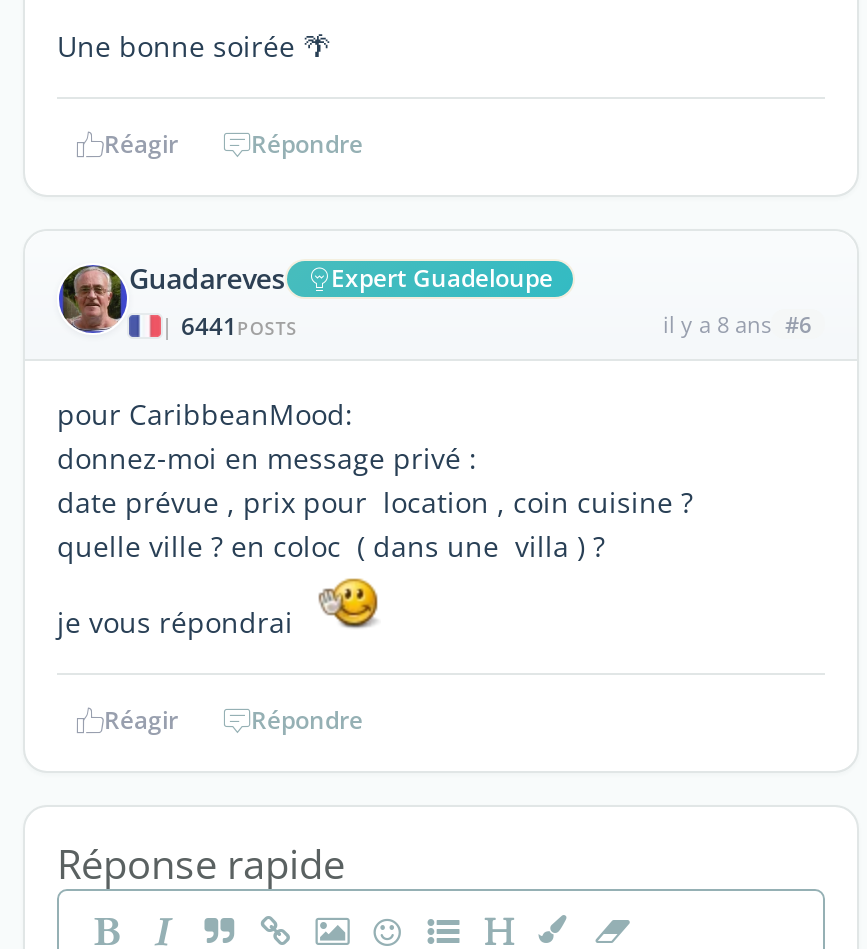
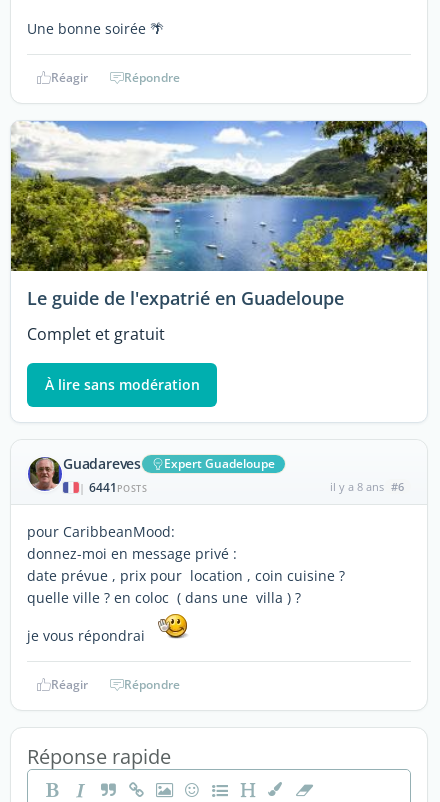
+ [image]
+ Le guide de l'expatrié en Guadeloupe
+ Complet et gratuit
+ À lire sans modération
